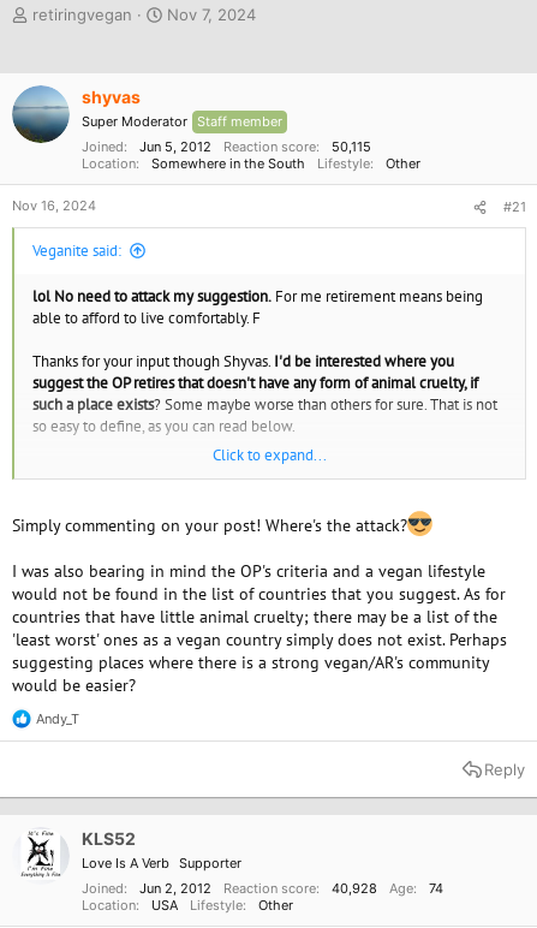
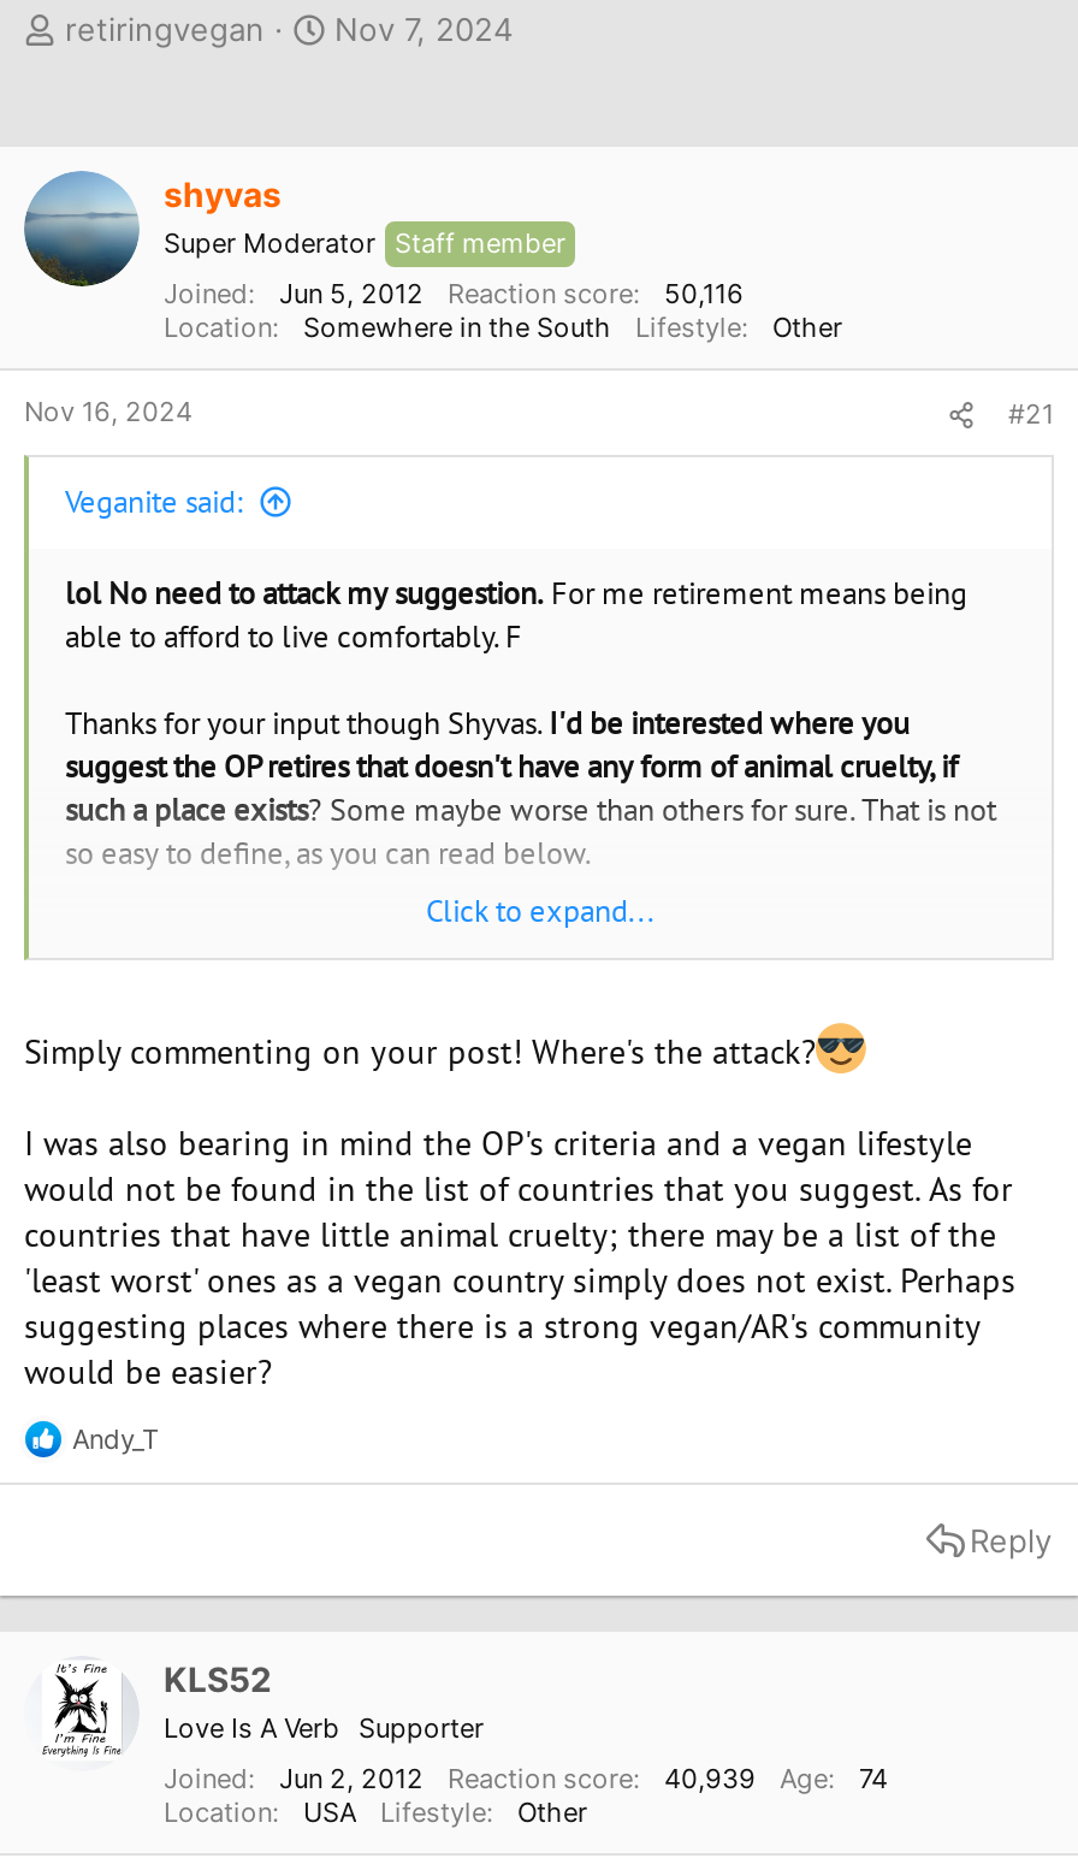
- 50,115
+ 50,116

- Joined Jun 2, 2012 Reaction score 40,928 Age 74
+ Joined Jun 2, 2012 Reaction score 40,939 Age 74
